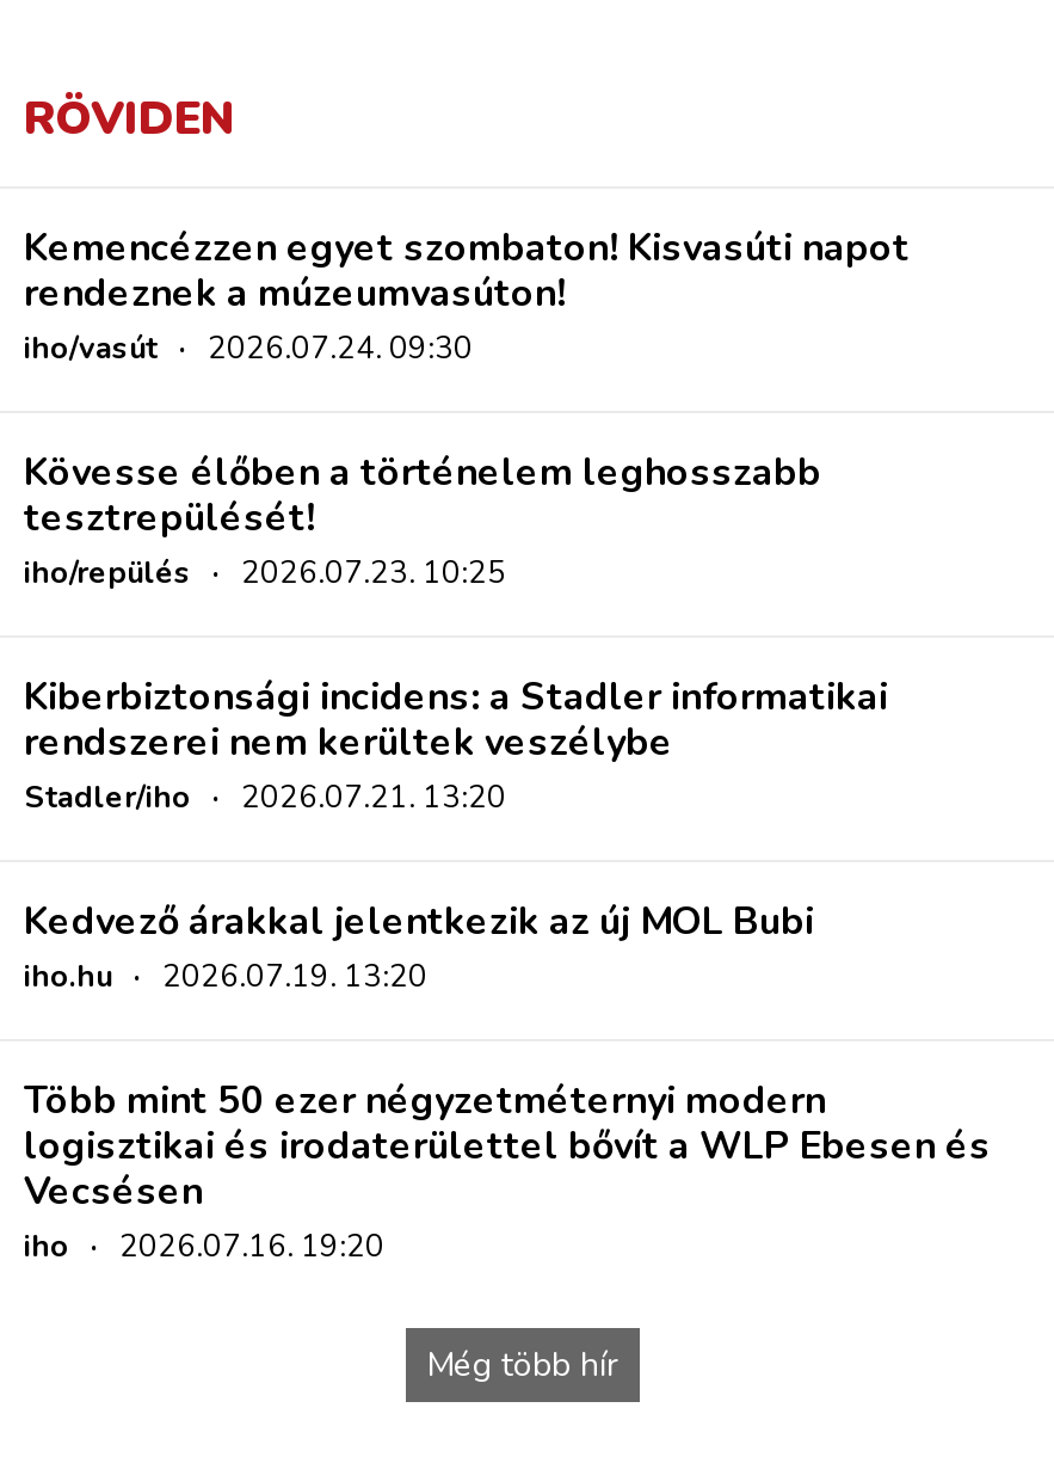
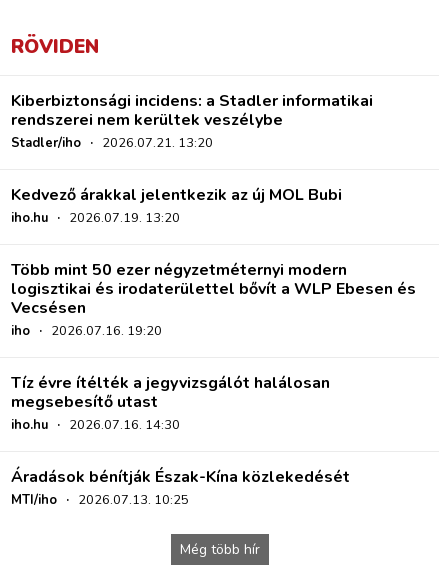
- Kemencézzen egyet szombaton! Kisvasúti napot
- rendeznek a múzeumvasúton!
- iho/vasút · 2026.07.24. 09:30
- Kövesse élőben a történelem leghosszabb
- tesztrepülését!
- iho/repülés · 2026.07.23. 10:25

moved up: Kiberbiztonsági incidens: a Stadler informatikai | rendszerei nem kerültek veszélybe | Stadler/iho · 2026.07.21. 13:20 | ... | Vecsésen | iho · 2026.07.16. 19:20

+ Tíz évre ítélték a jegyvizsgálót halálosan
+ megsebesítő utast
+ iho.hu · 2026.07.16. 14:30
+ Áradások bénítják Észak-Kína közlekedését
+ MTI/iho · 2026.07.13. 10:25
